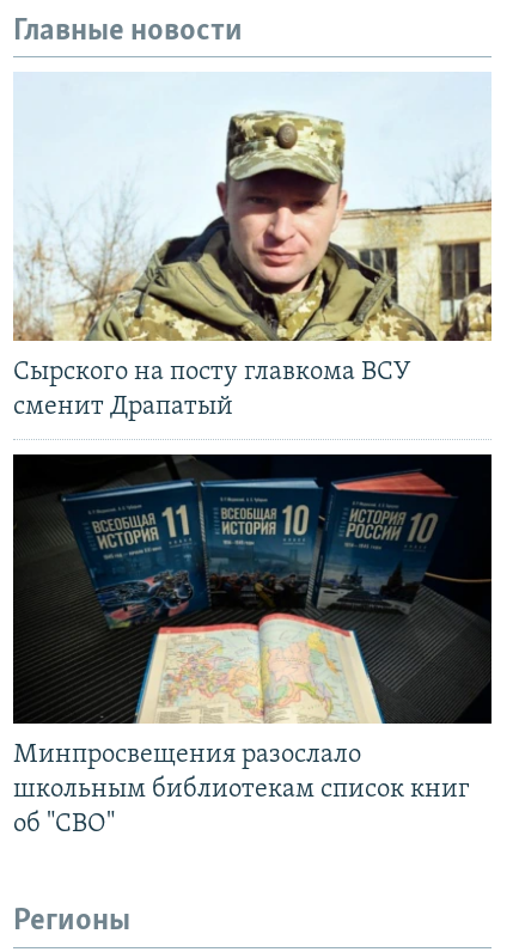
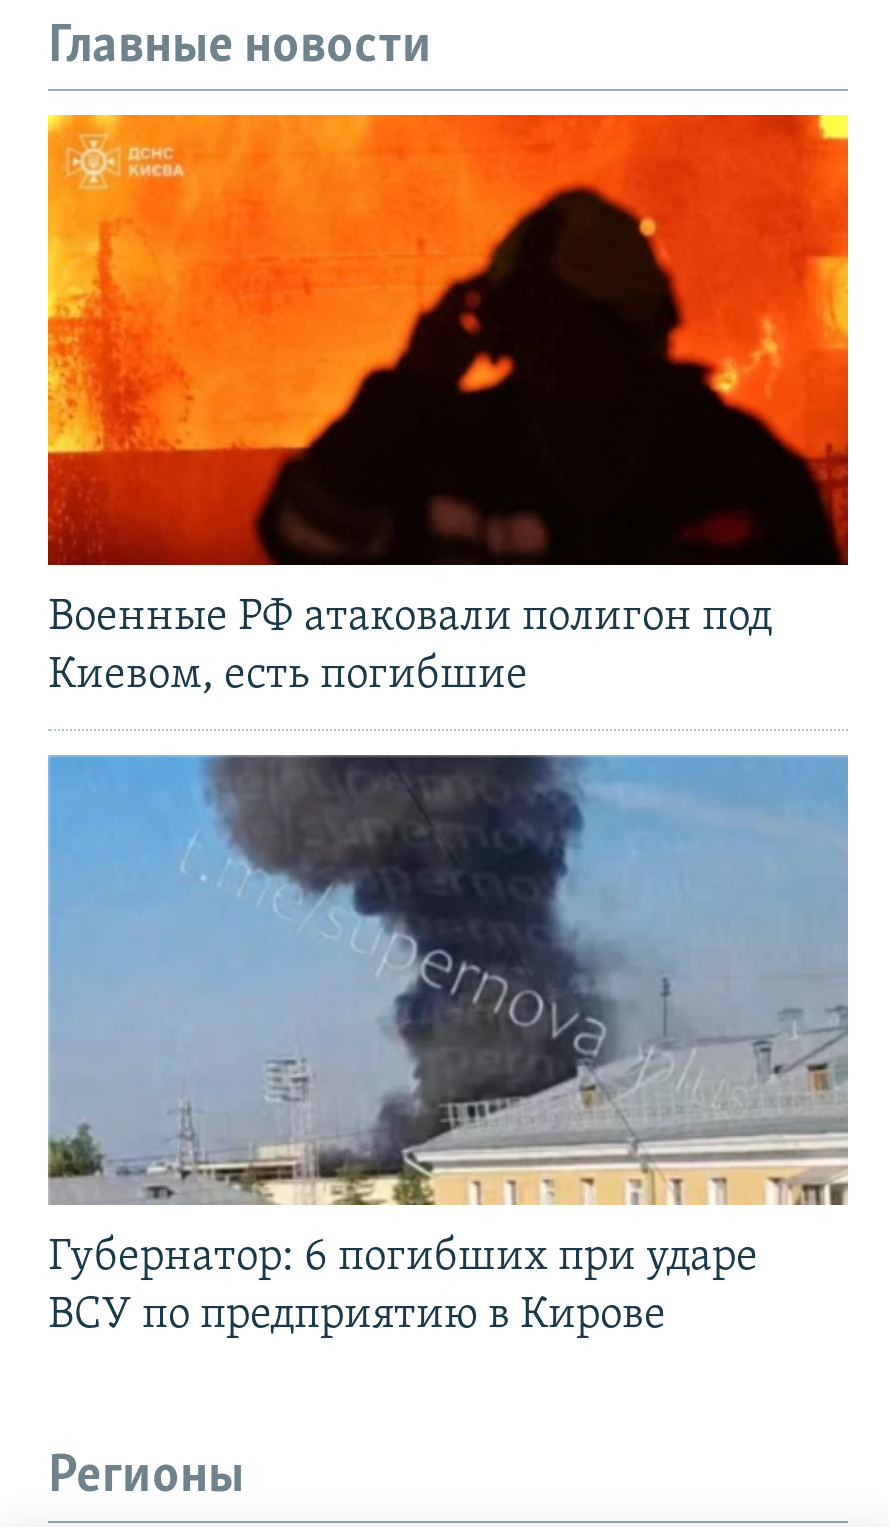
- [image]
- Сырского на посту главкома ВСУ
- сменит Драпатый
+ [image]
+ Военные РФ атаковали полигон под
+ Киевом, есть погибшие

- [image]
- Минпросвещения разослало
- школьным библиотекам список книг
- об "СВО"
+ [image]
+ Губернатор: 6 погибших при ударе
+ ВСУ по предприятию в Кирове
